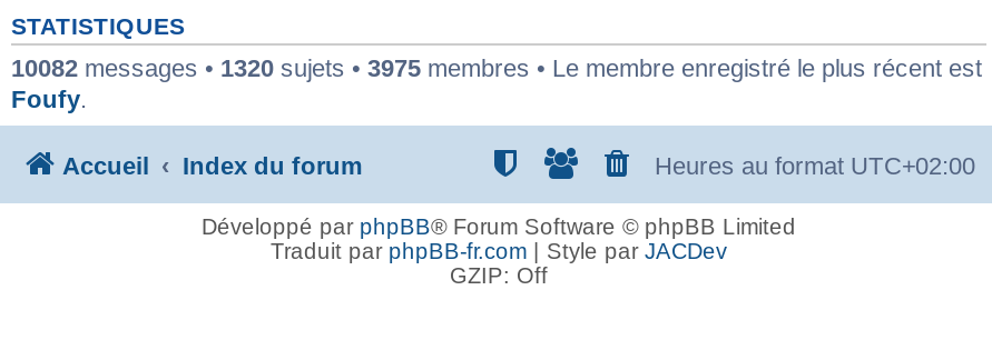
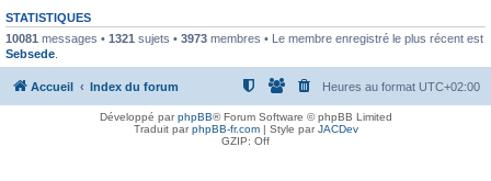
- 10082 messages • 1320 sujets • 3975 membres • Le membre enregistré le plus récent est
- Foufy.
+ 10081 messages • 1321 sujets • 3973 membres • Le membre enregistré le plus récent est
+ Sebsede.
